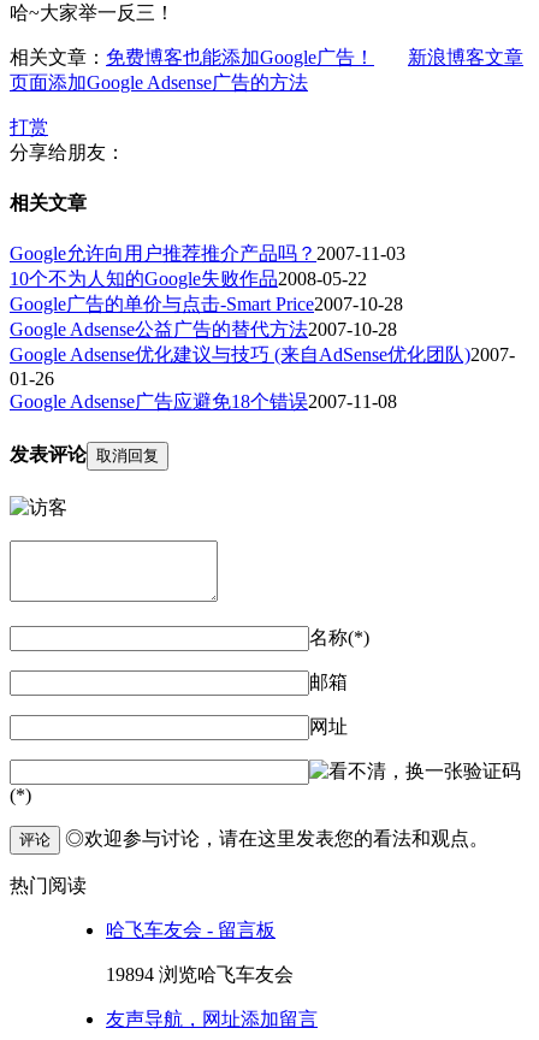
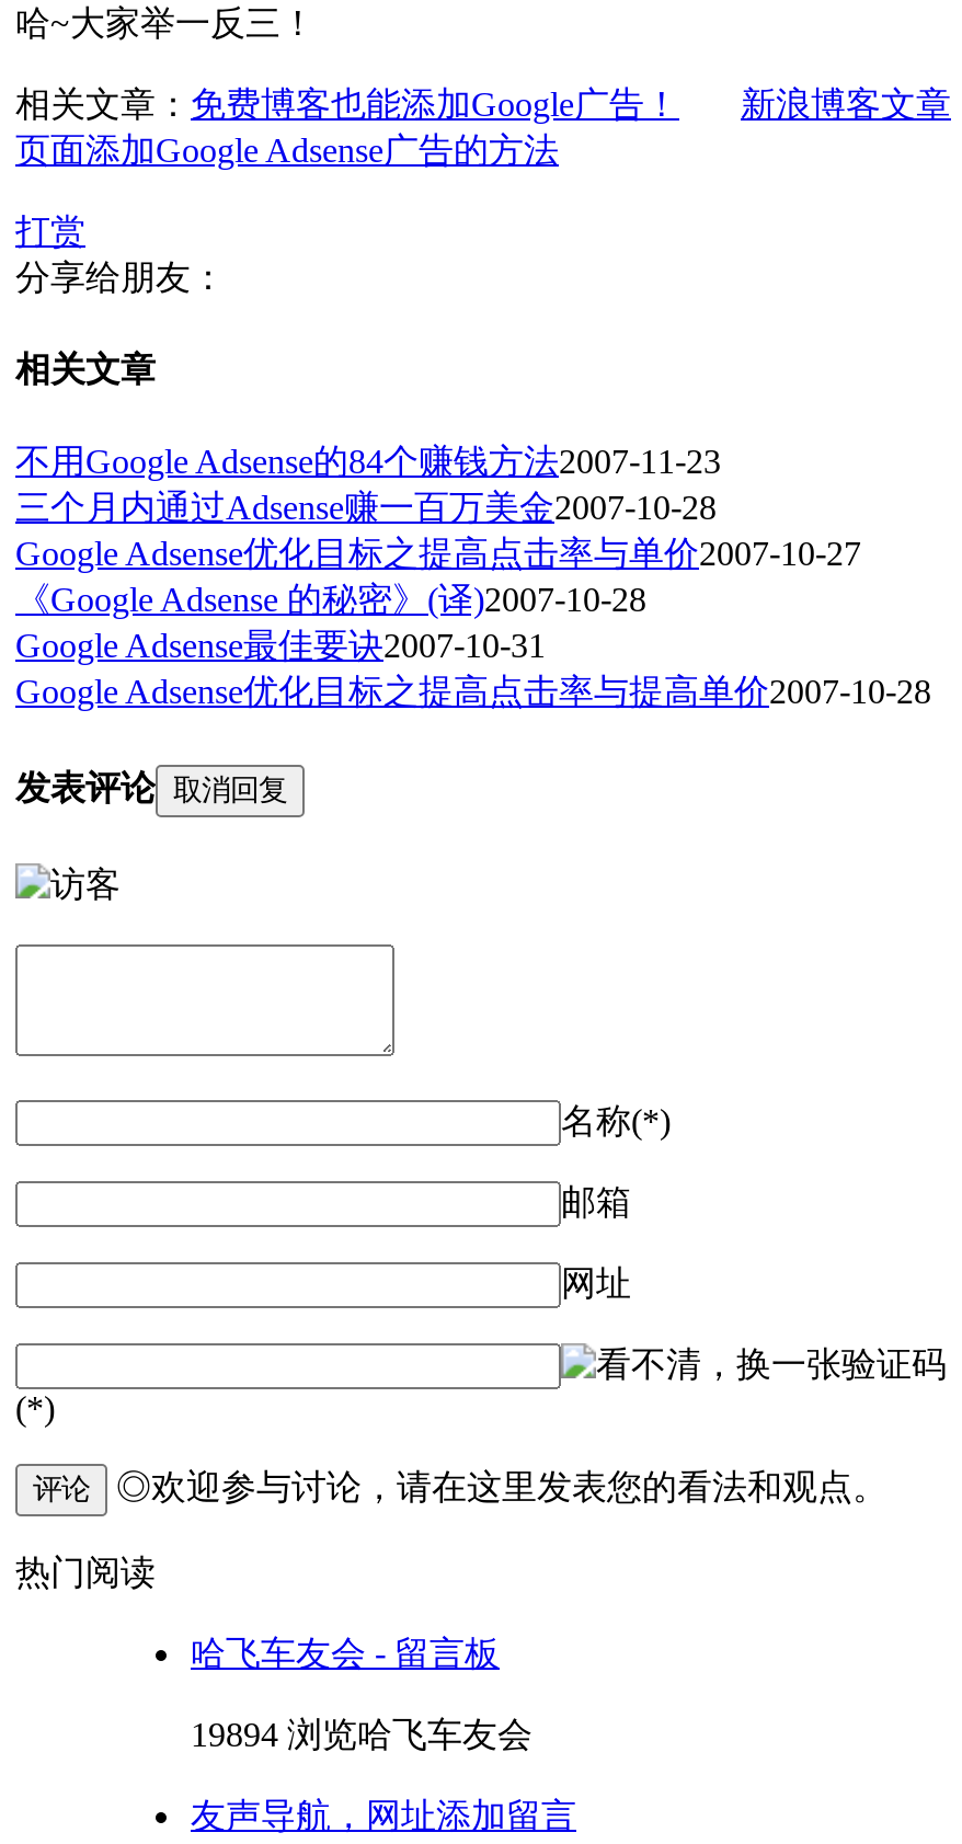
- Google允许向用户推荐推介产品吗？2007-11-03
- 10个不为人知的Google失败作品2008-05-22
- Google广告的单价与点击-Smart Price2007-10-28
- Google Adsense公益广告的替代方法2007-10-28
- Google Adsense优化建议与技巧 (来自AdSense优化团队) 2007-
- 01-26
- Google Adsense广告应避免18个错误2007-11-08
+ 不用Google Adsense的84个赚钱方法2007-11-23
+ 三个月内通过Adsense赚一百万美金2007-10-28
+ Google Adsense优化目标之提高点击率与单价2007-10-27
+ 《Google Adsense 的秘密》(译)2007-10-28
+ Google Adsense最佳要诀2007-10-31
+ Google Adsense优化目标之提高点击率与提高单价2007-10-28
